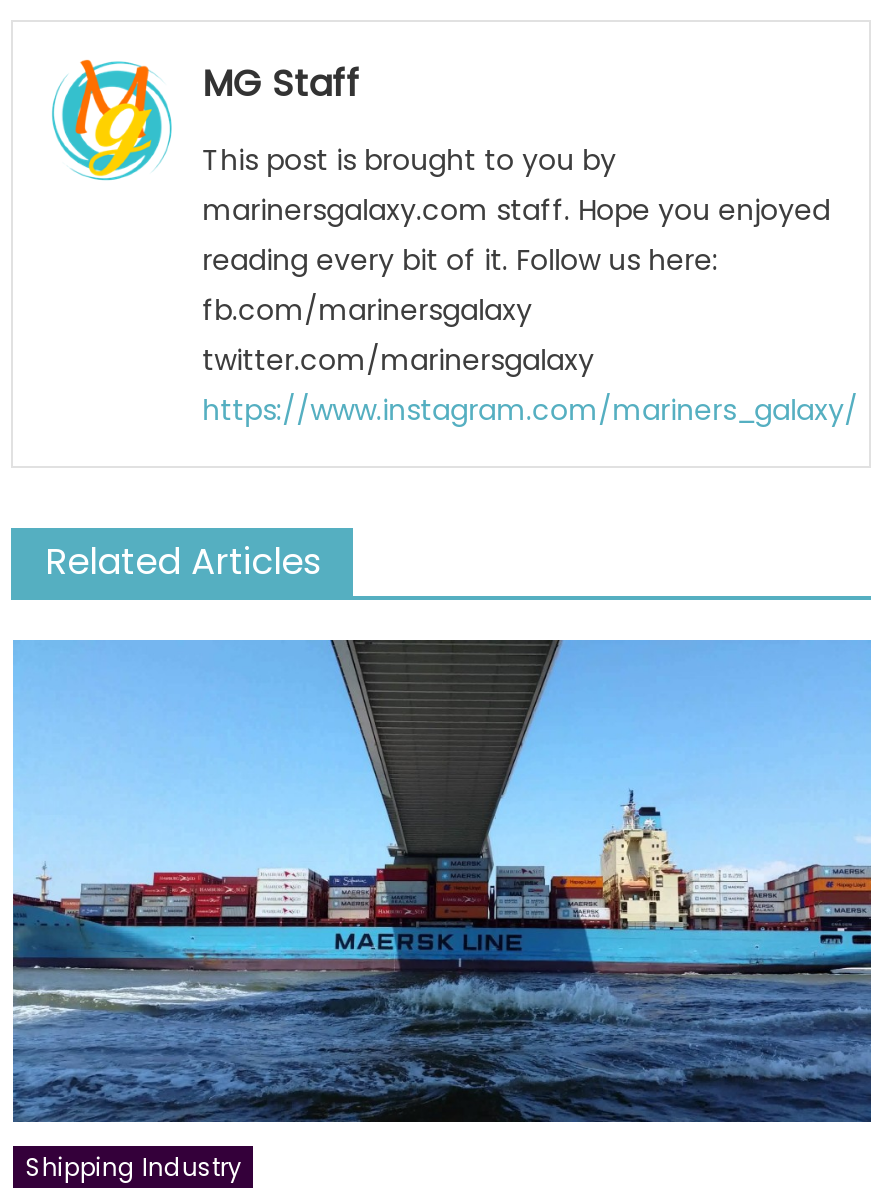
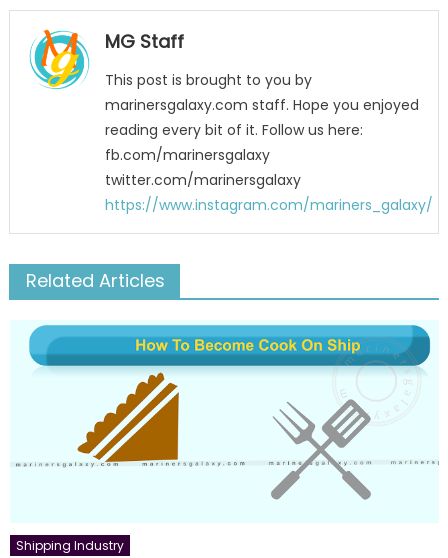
- [image]
+ [image]
